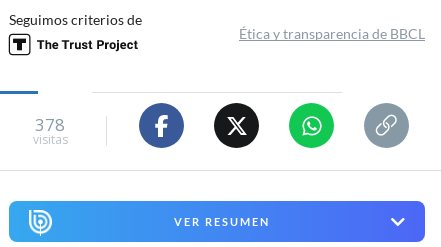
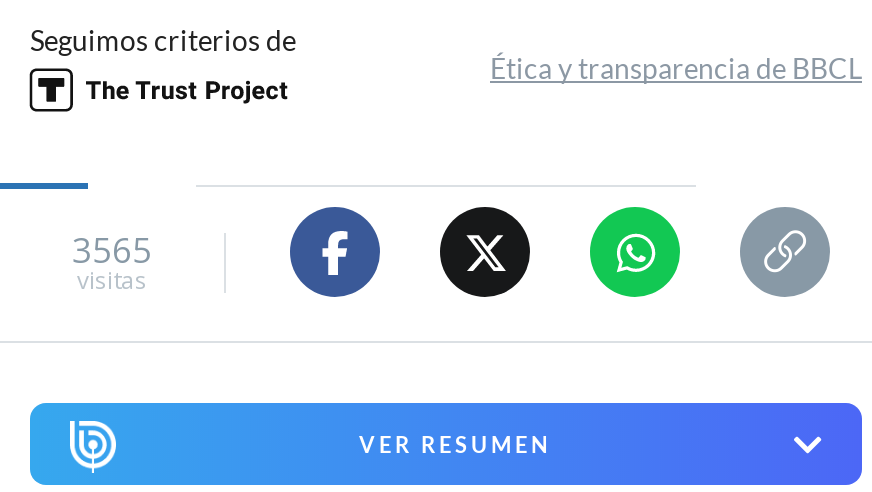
- 378
+ 3565
